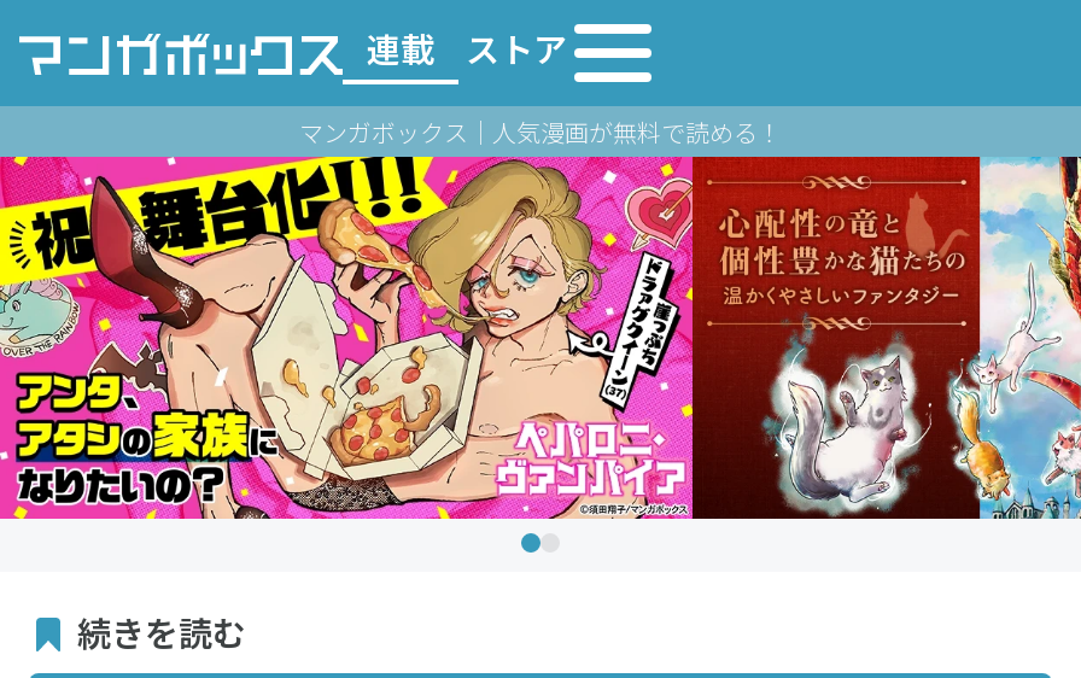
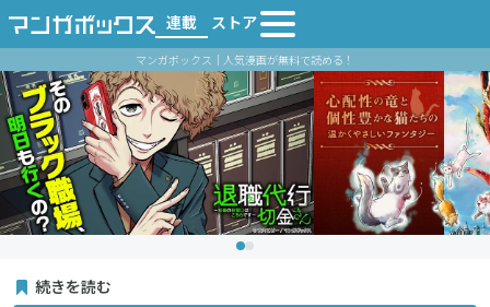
- [image]
+ [image]
